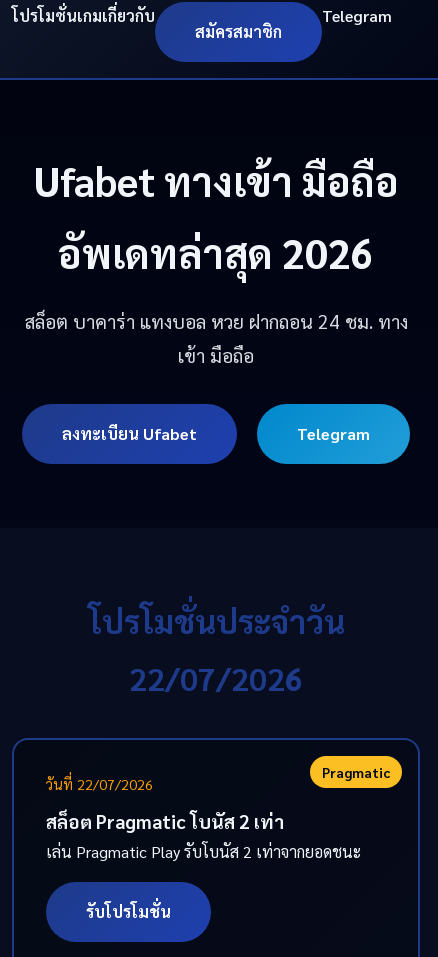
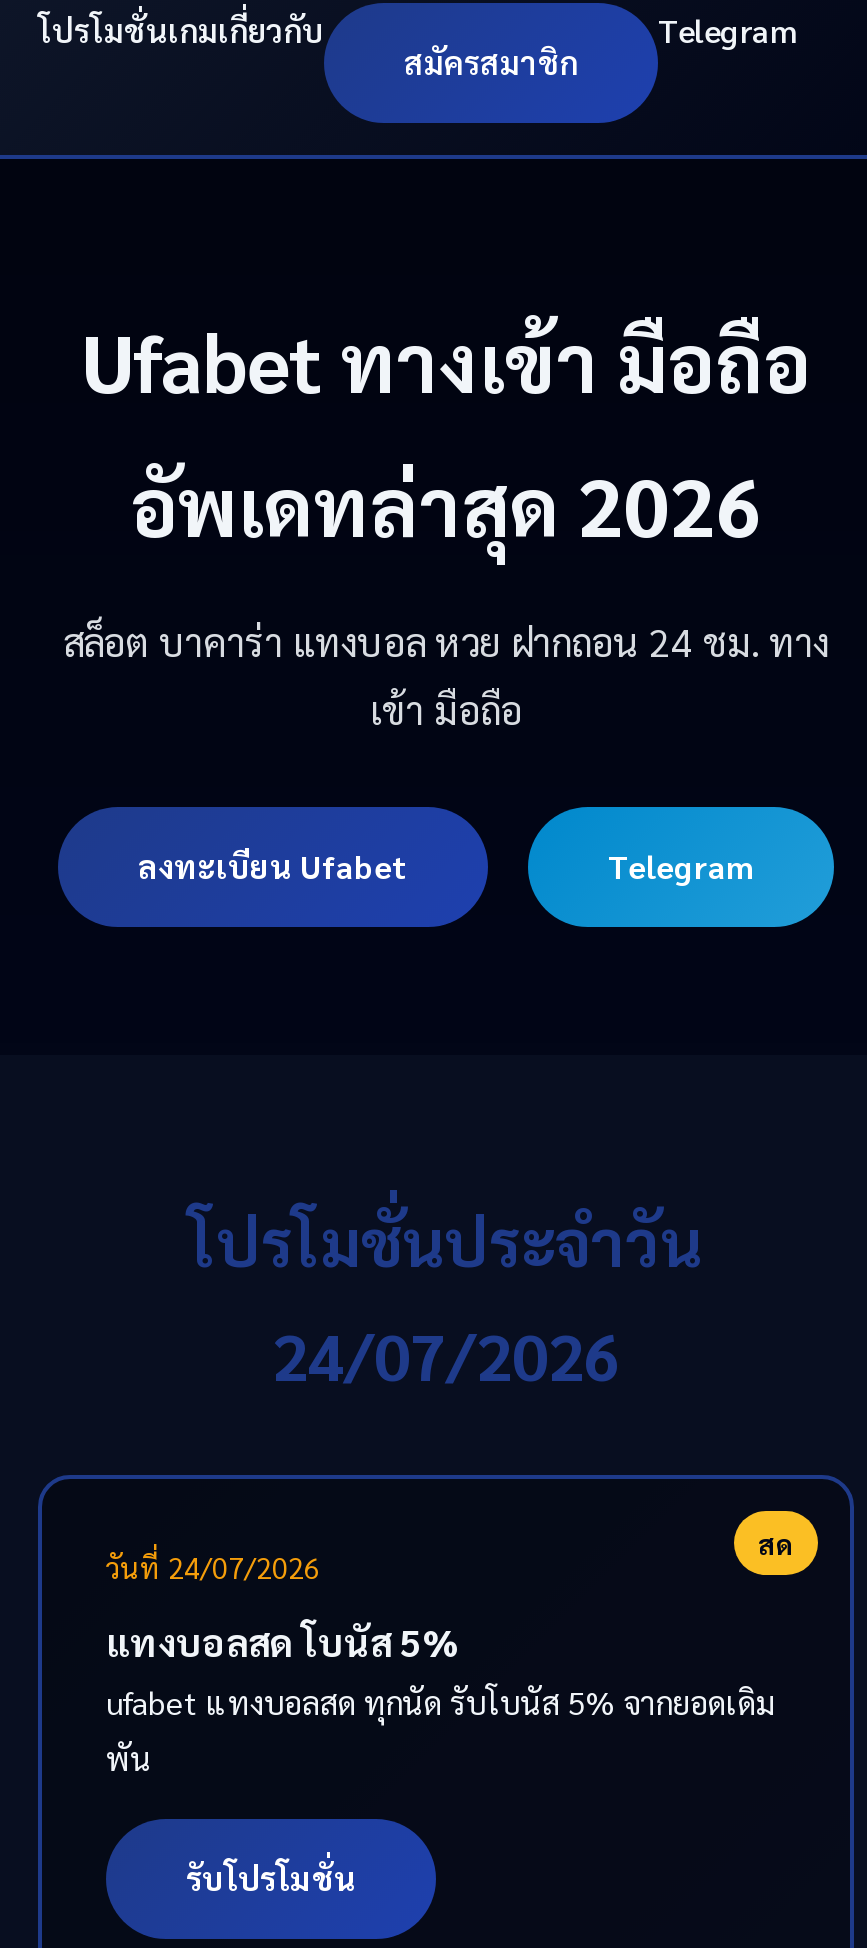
- 22/07/2026
+ 24/07/2026

- Pragmatic
- วันที่ 22/07/2026
+ สด
+ วันที่ 24/07/2026

- สล็อต Pragmatic โบนัส 2 เท่า
- เล่น Pragmatic Play รับโบนัส 2 เท่าจากยอดชนะ
+ แทงบอลสด โบนัส 5%
+ ufabet แทงบอลสด ทุกนัด รับโบนัส 5% จากยอดเดิม
+ พัน
